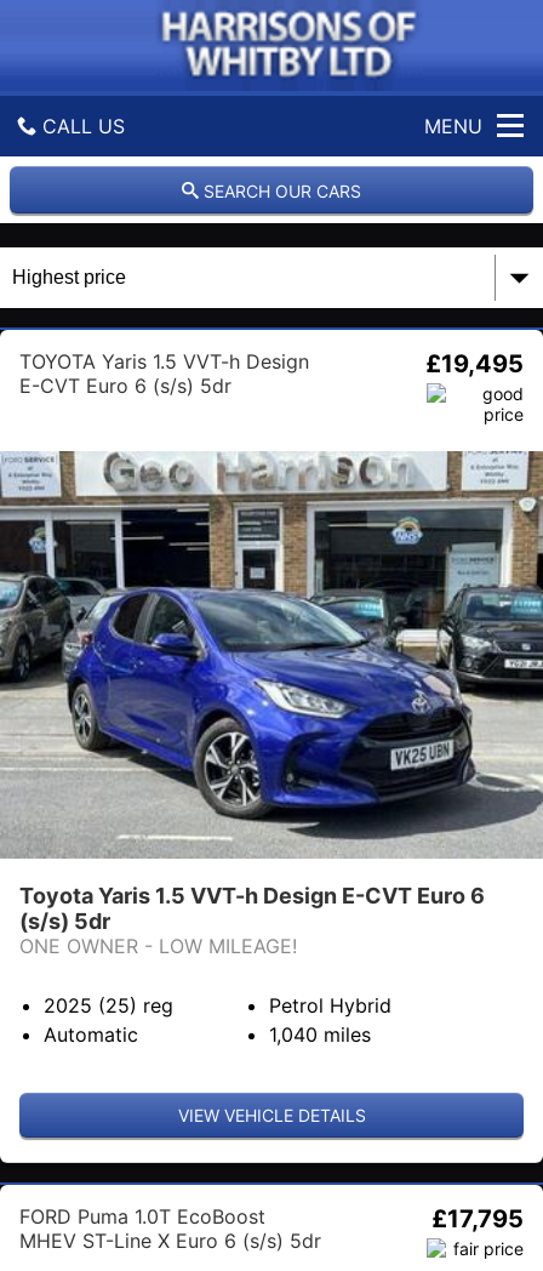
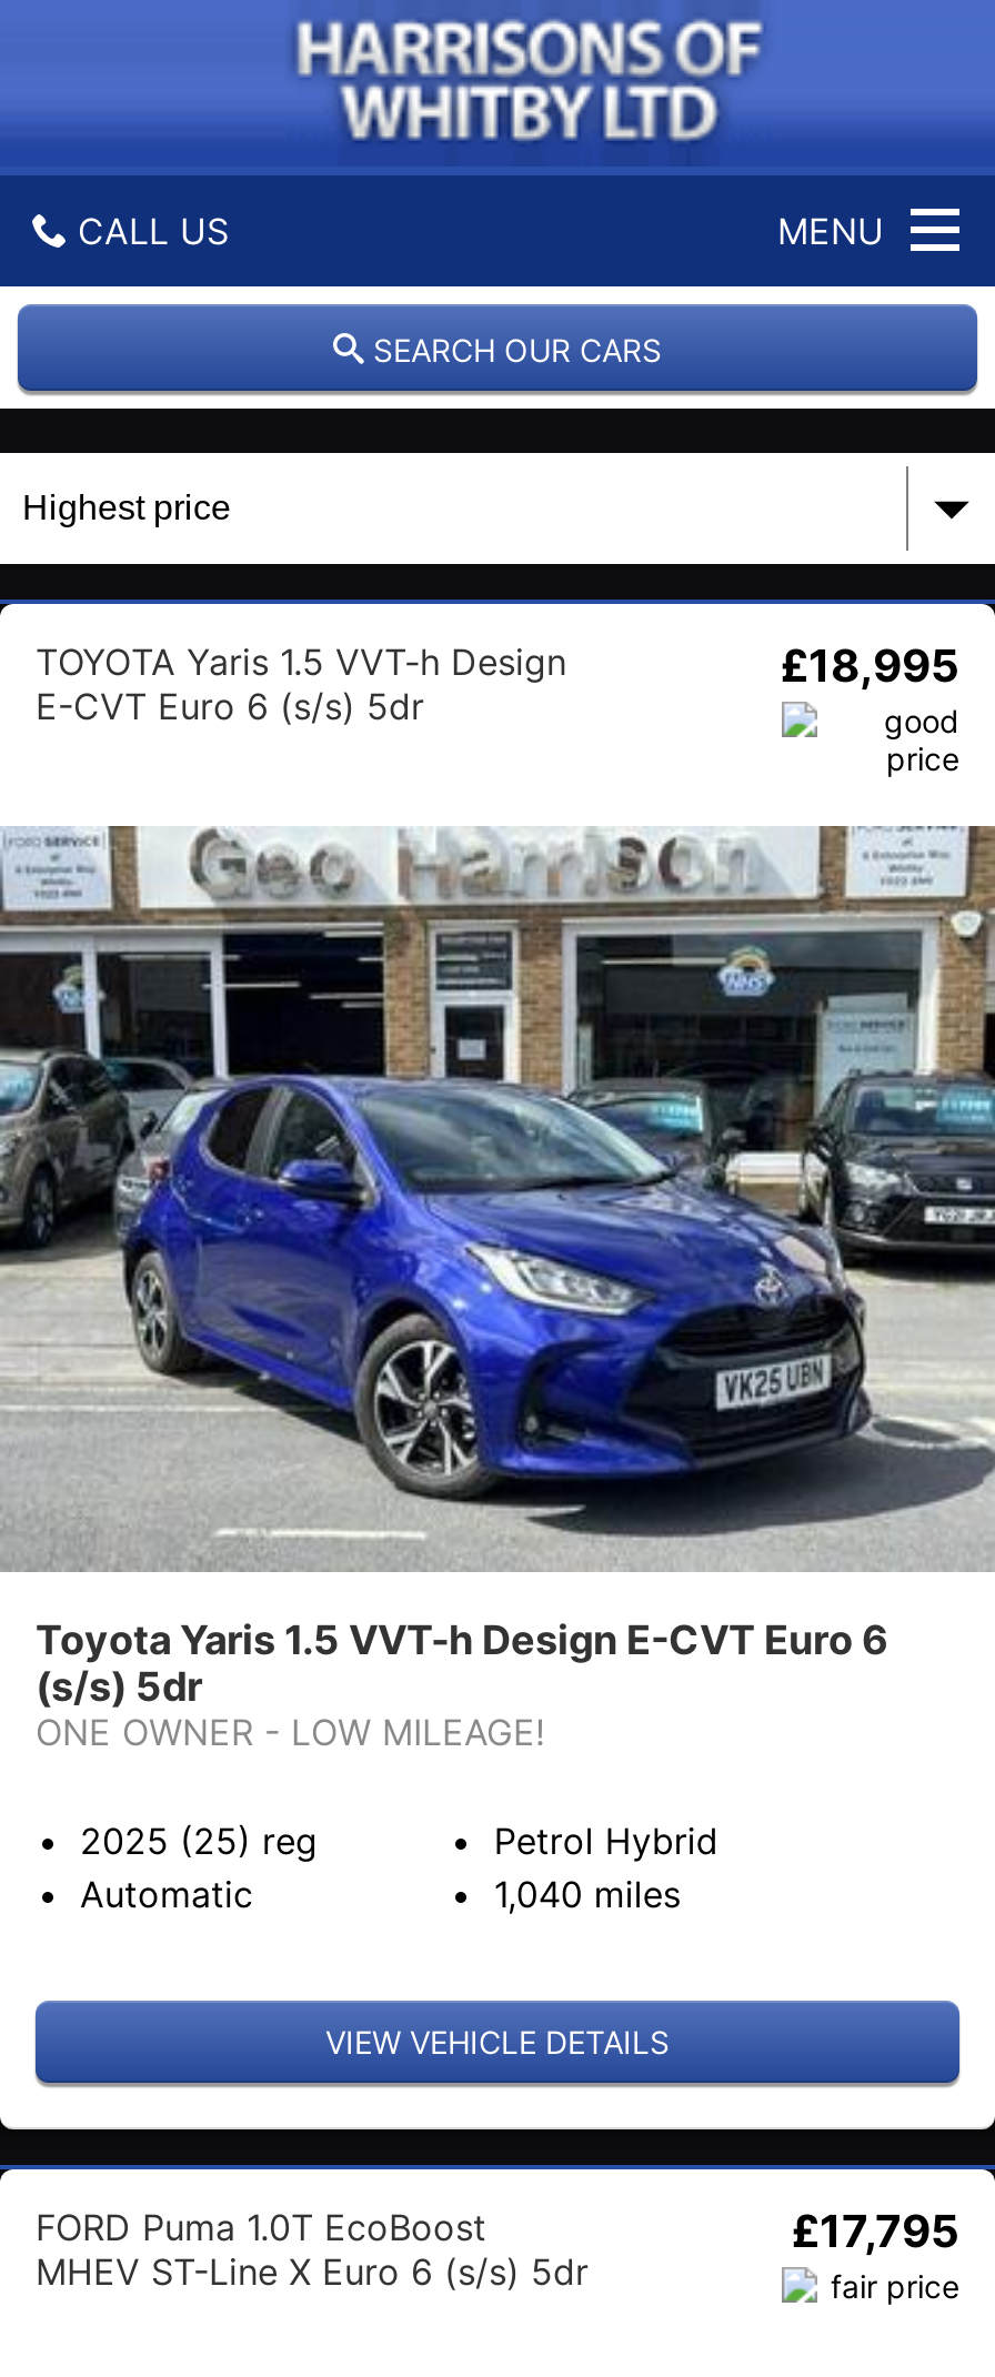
- £19,495
+ £18,995
